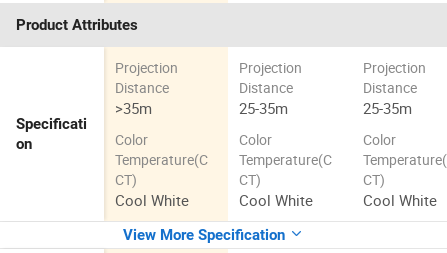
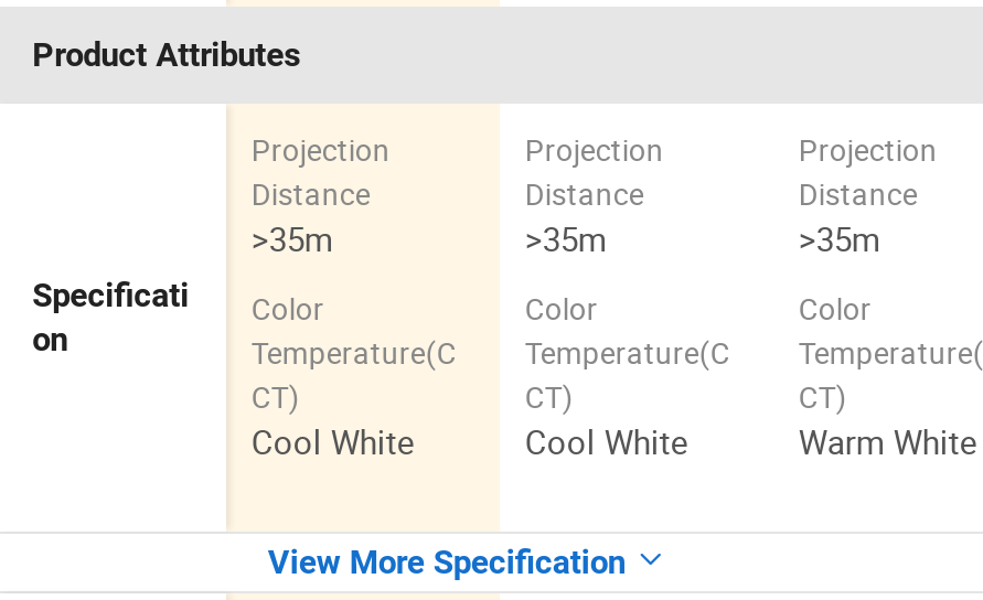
- 25-35m
+ >35m

- 25-35m
+ >35m

- Cool White
+ Warm White
